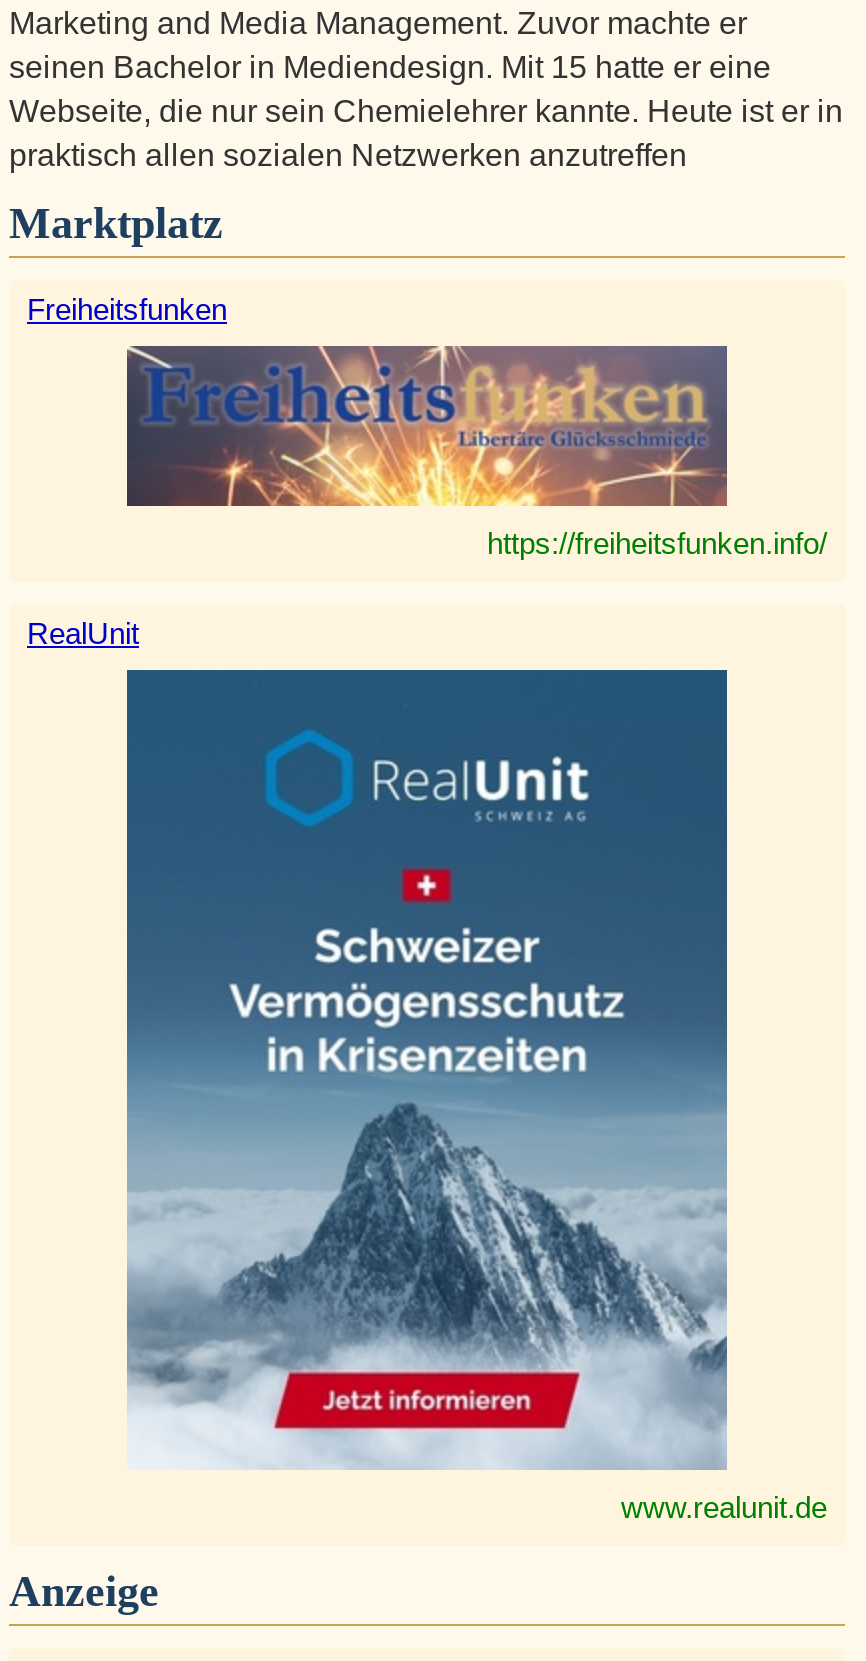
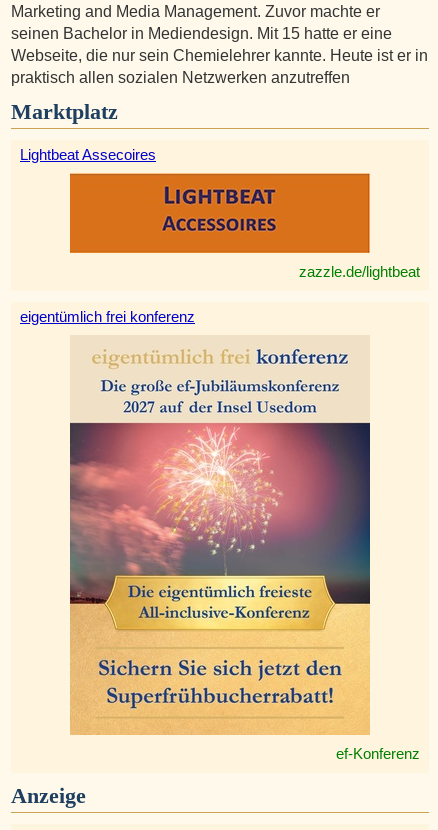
- Freiheitsfunken
+ Lightbeat Assecoires

- [image]
- https://freiheitsfunken.info/
+ [image]
+ zazzle.de/lightbeat

- RealUnit
+ eigentümlich frei konferenz

- [image]
- www.realunit.de
+ [image]
+ ef-Konferenz
